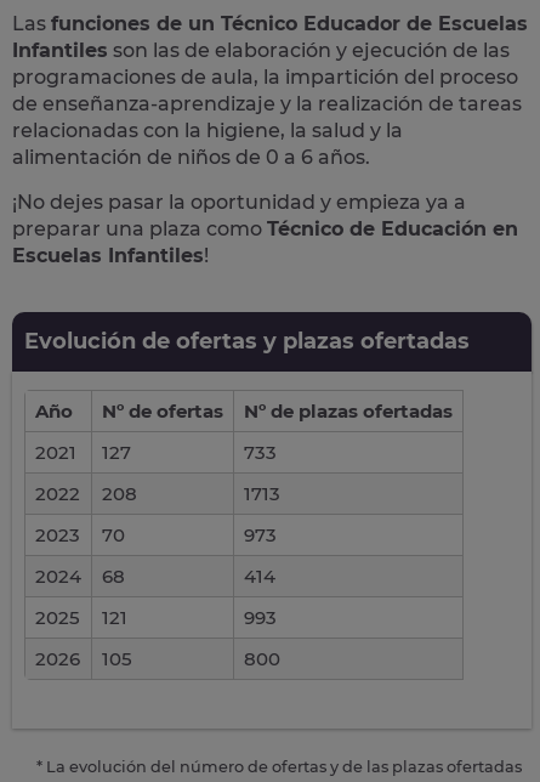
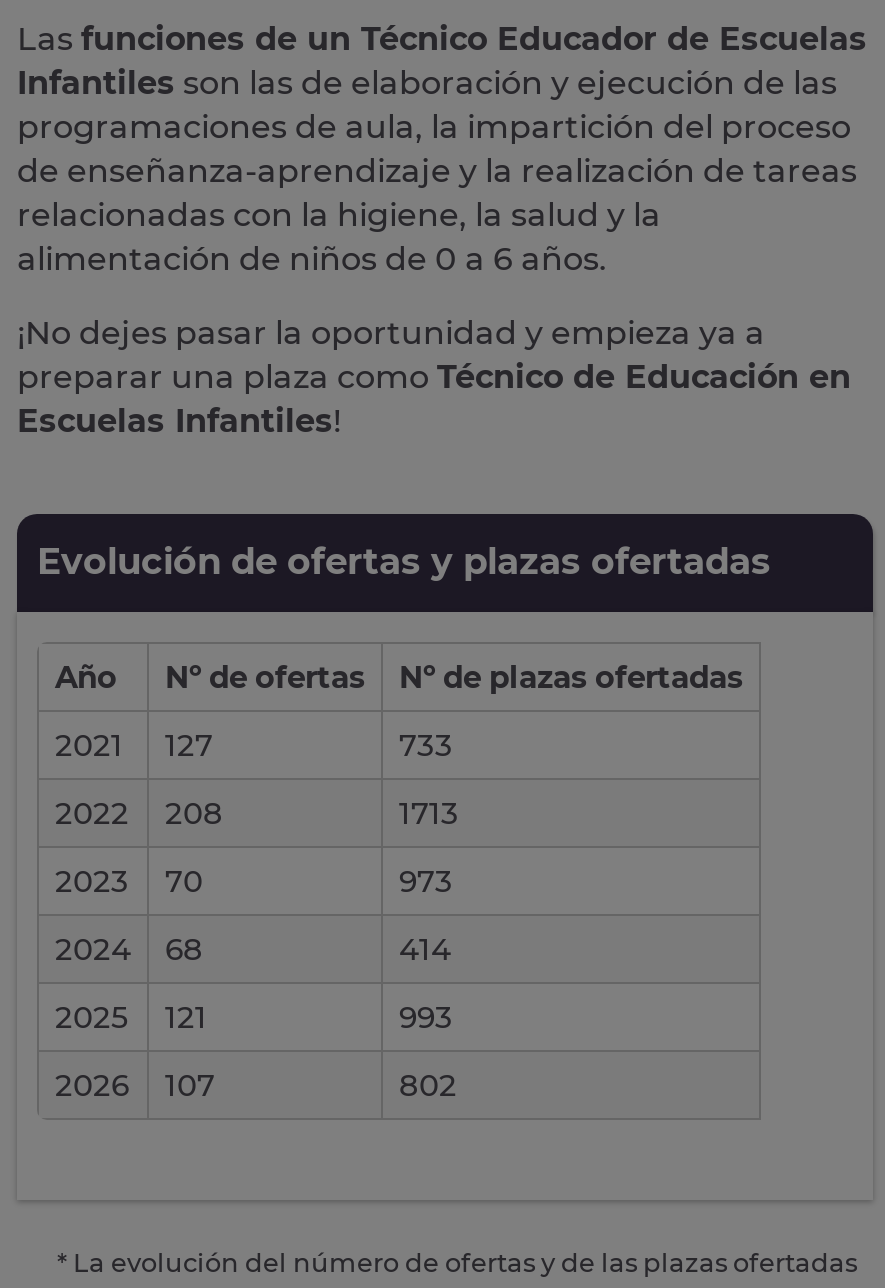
- 2026 105
+ 2026 107

- 800
+ 802
